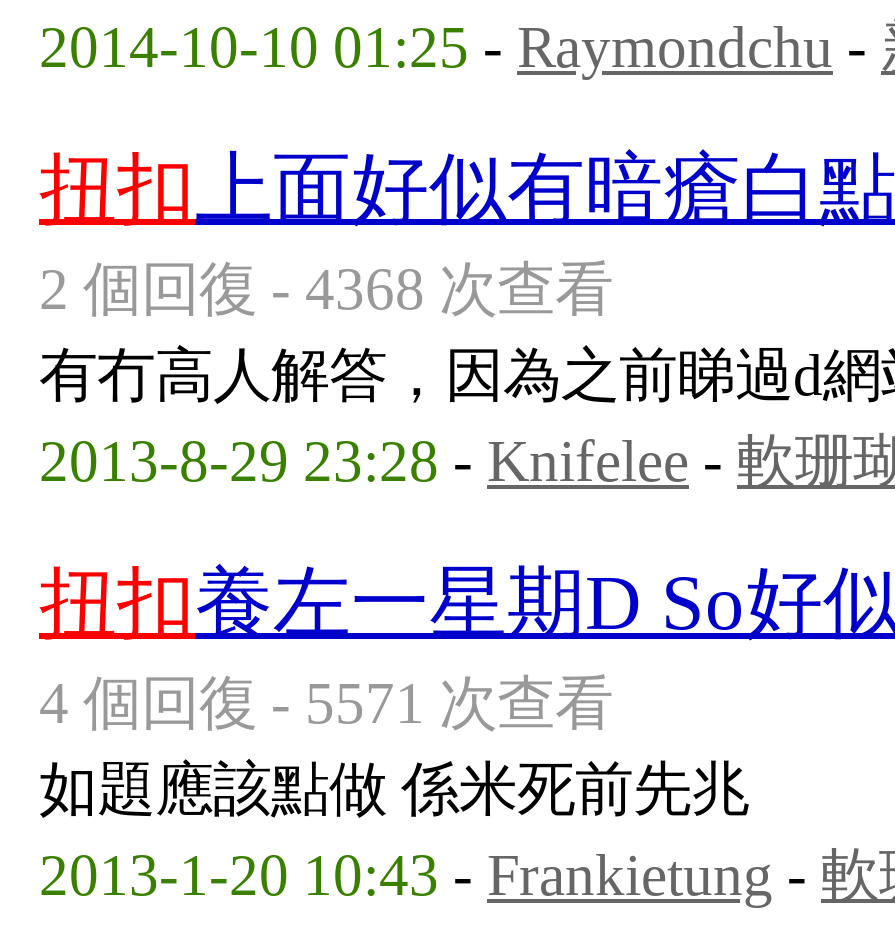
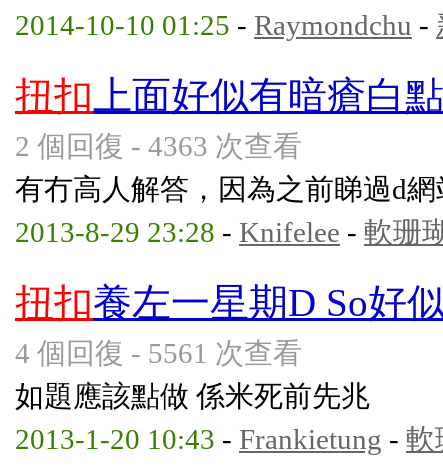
- 2 個回復 - 4368 次查看
+ 2 個回復 - 4363 次查看

- 4 個回復 - 5571 次查看
+ 4 個回復 - 5561 次查看
